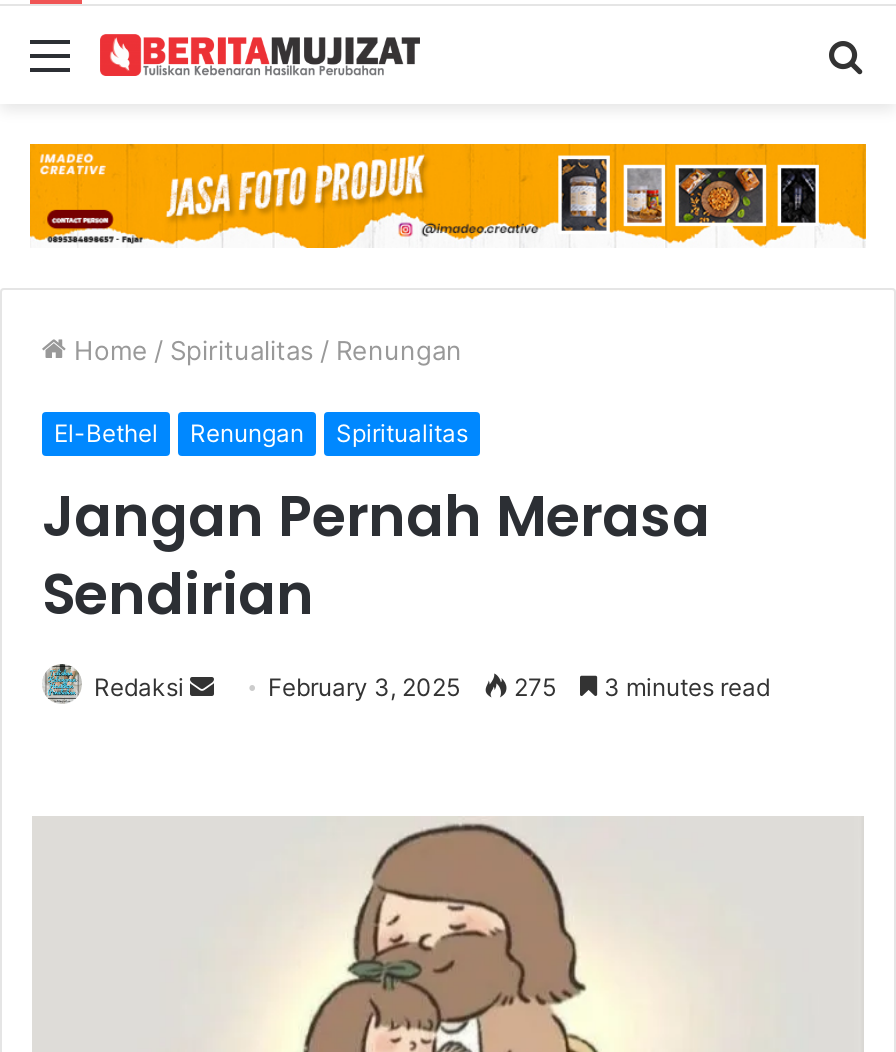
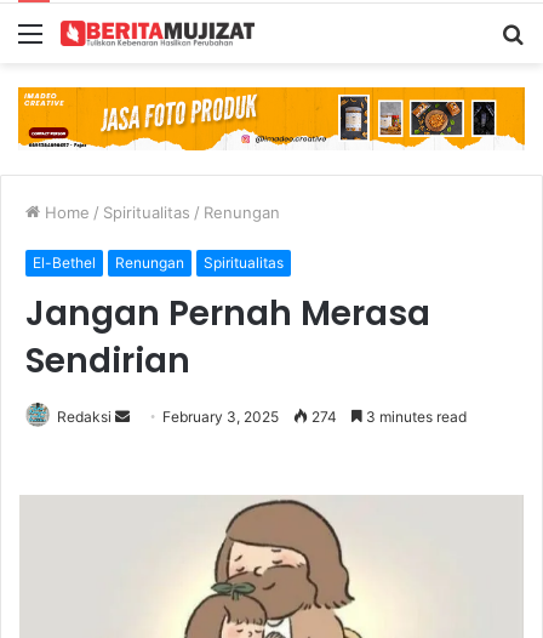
- 275
+ 274
